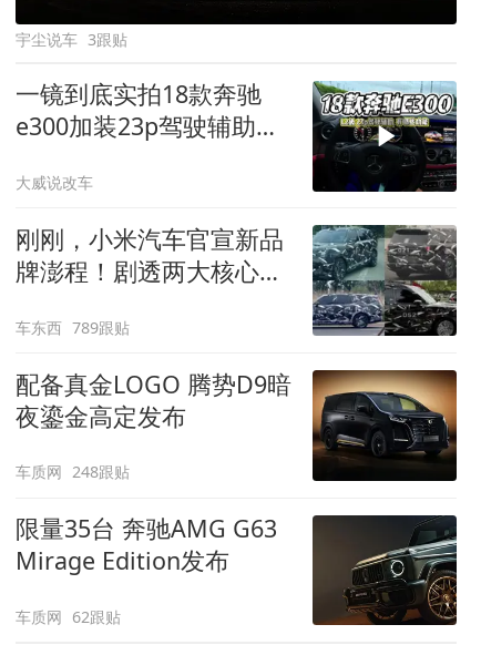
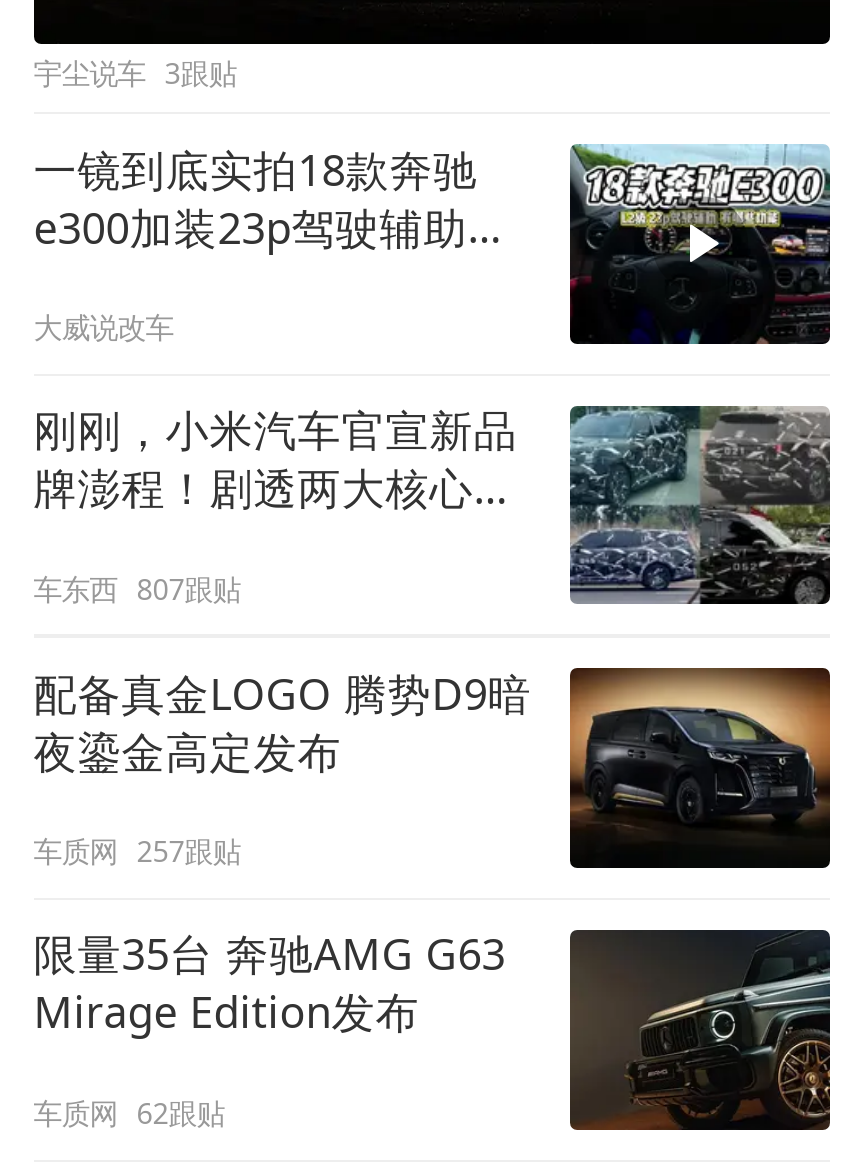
- 车东西 789跟贴
+ 车东西 807跟贴

- 车质网 248跟贴
+ 车质网 257跟贴
